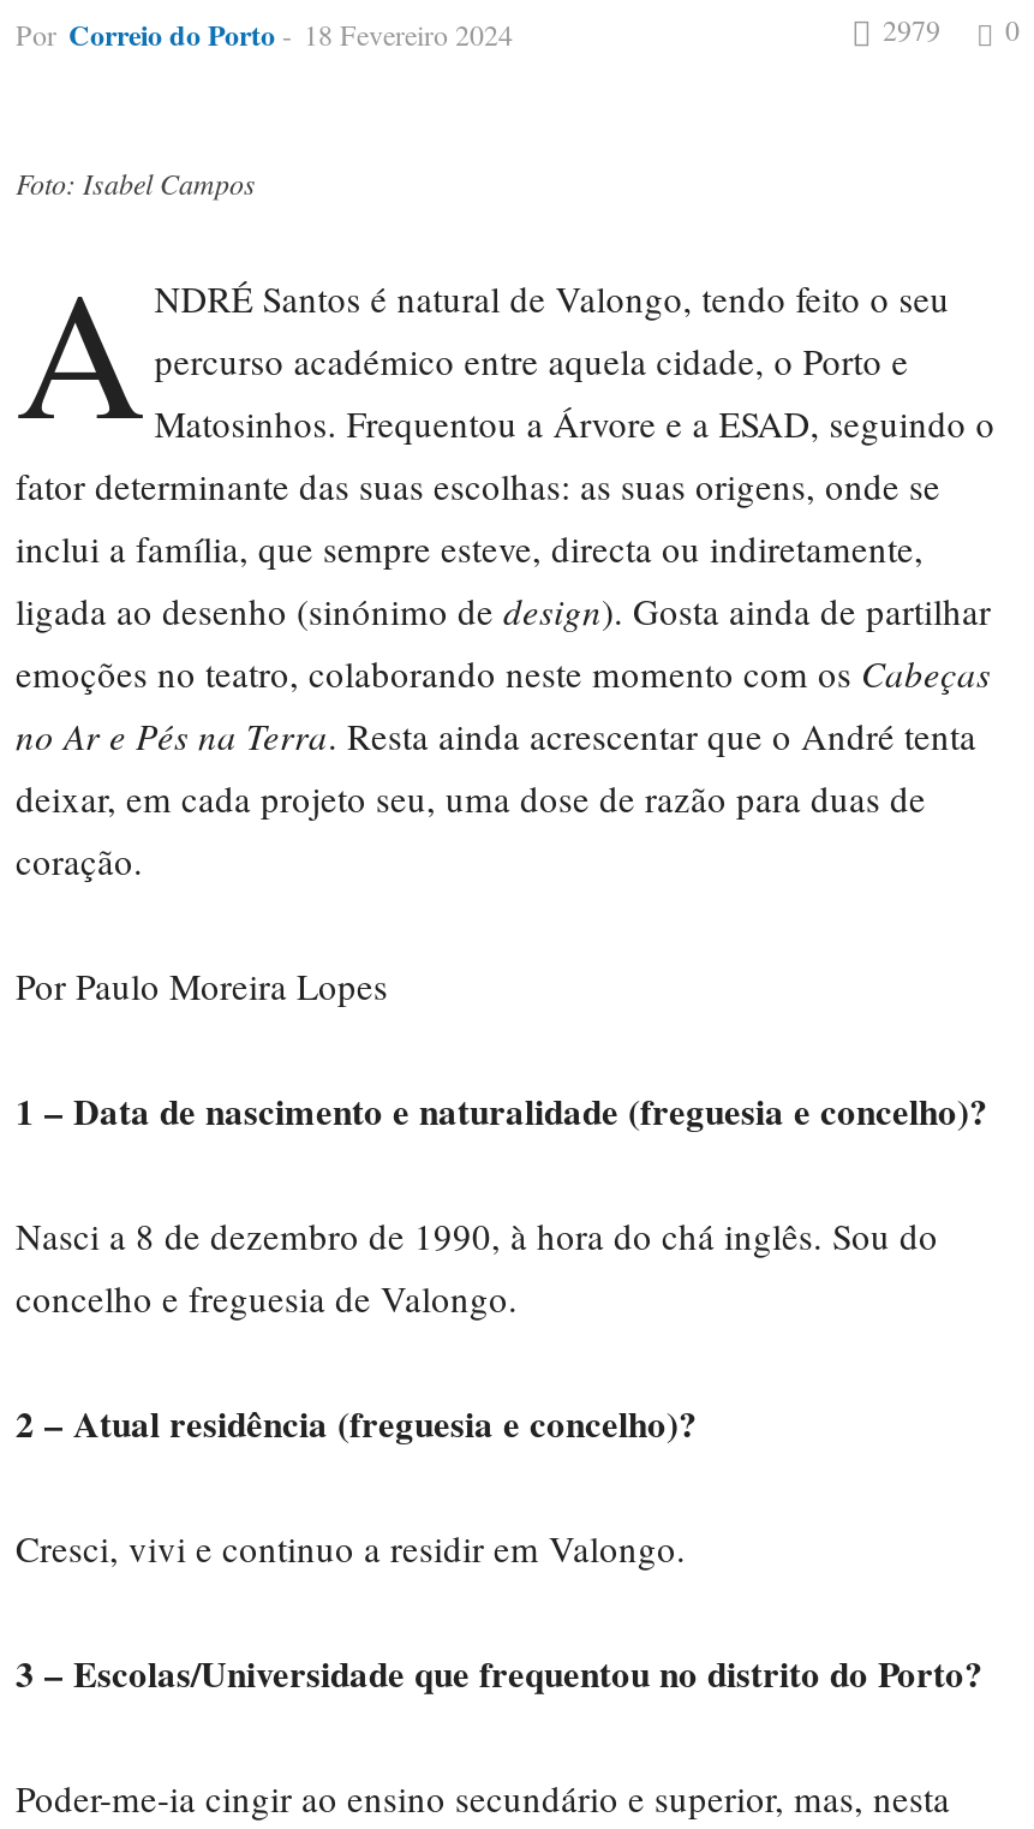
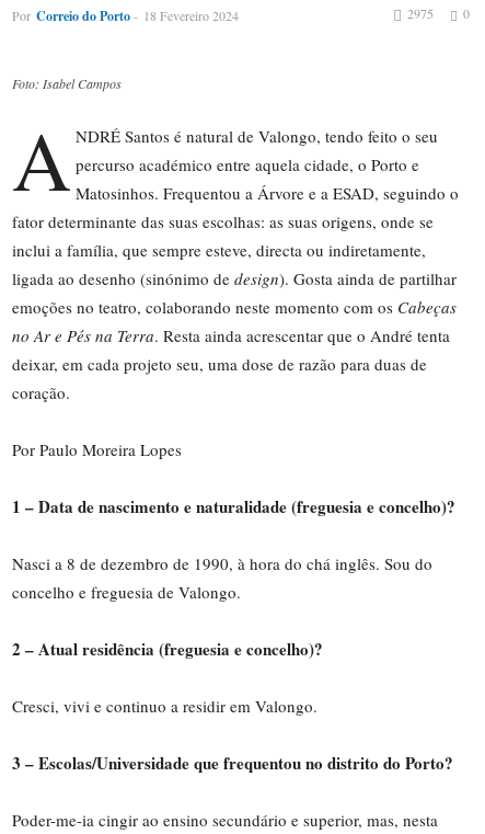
- 2979 0
+ 2975 0
